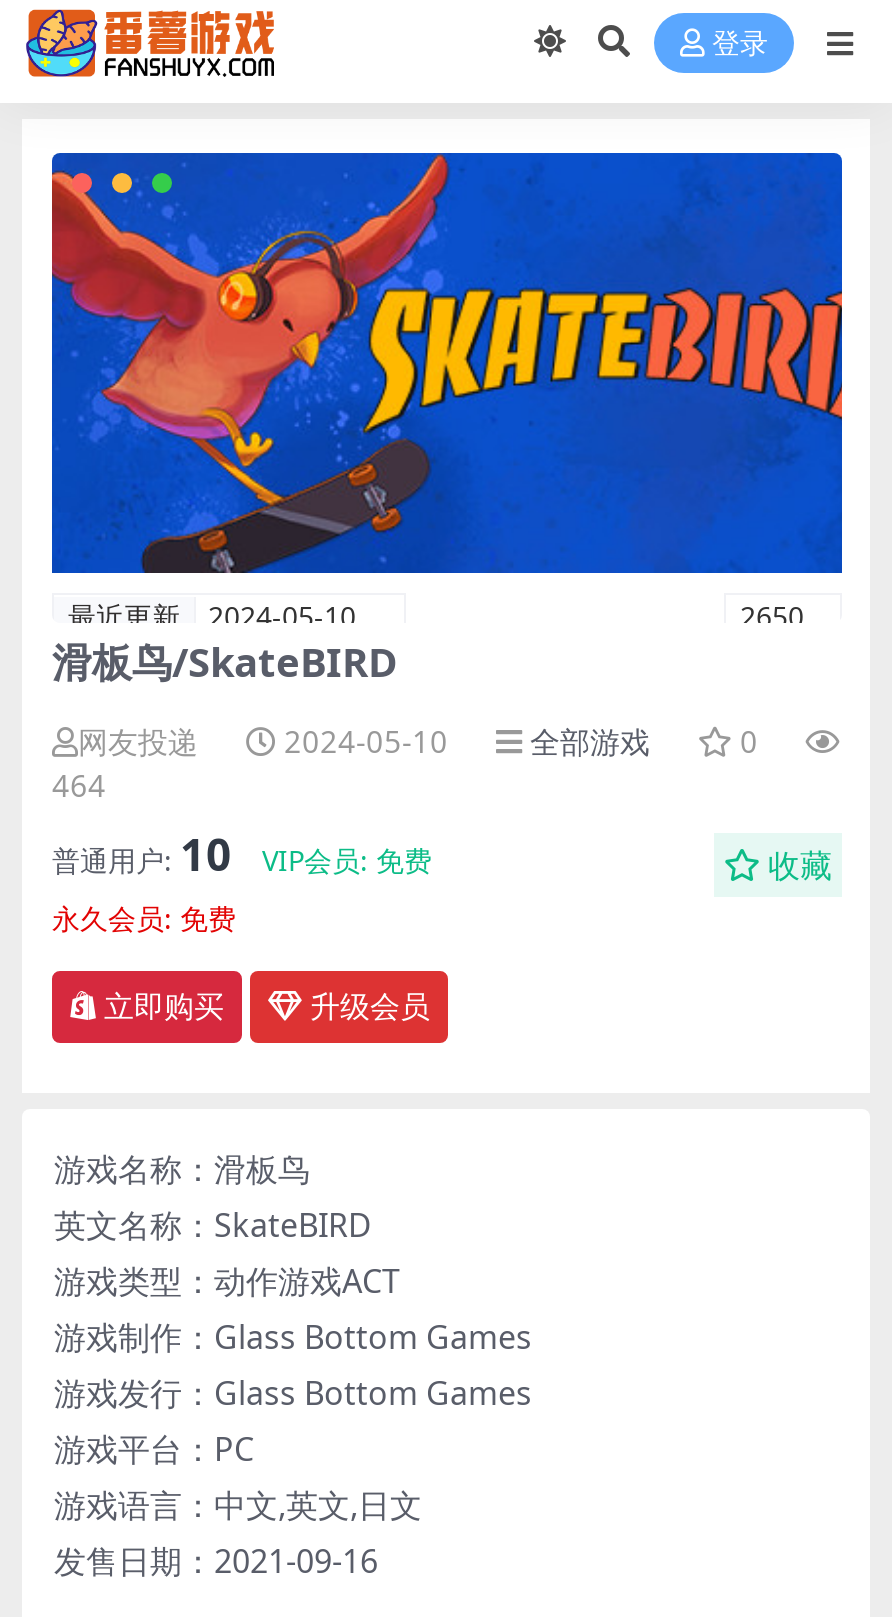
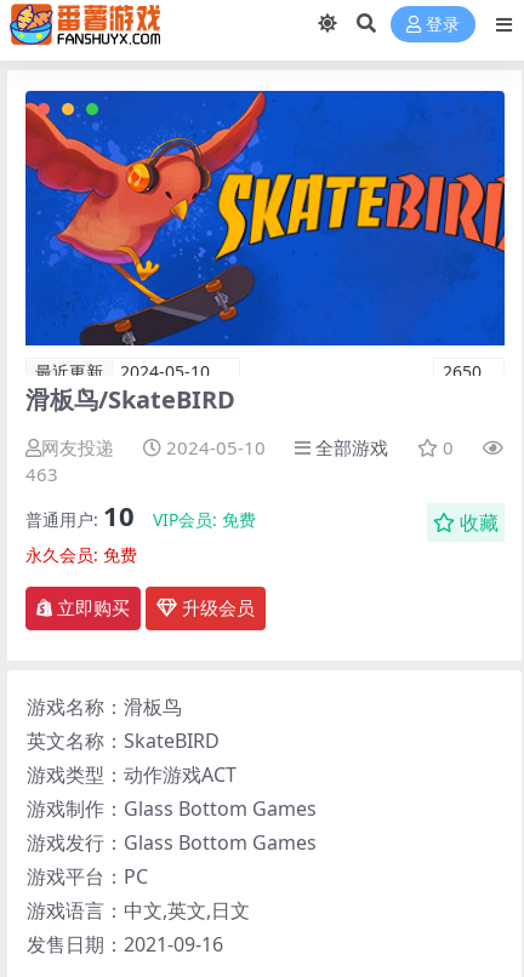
- 464
+ 463
